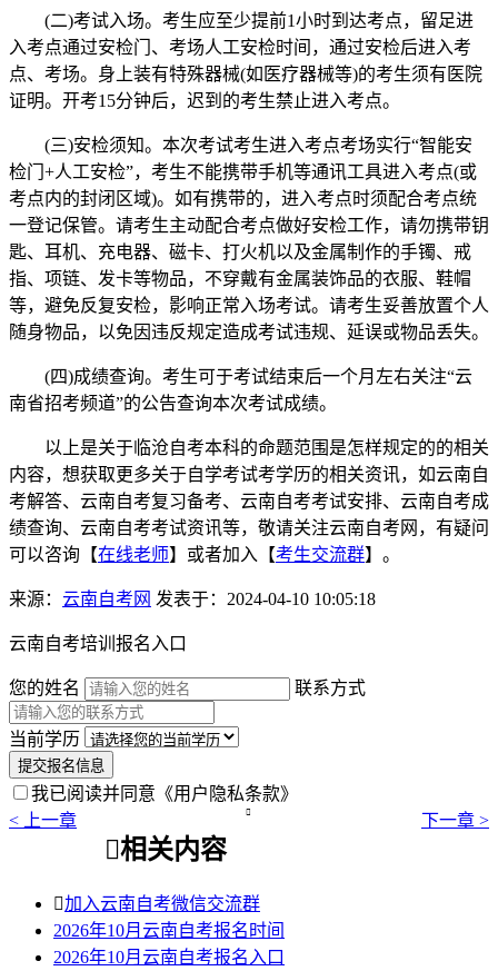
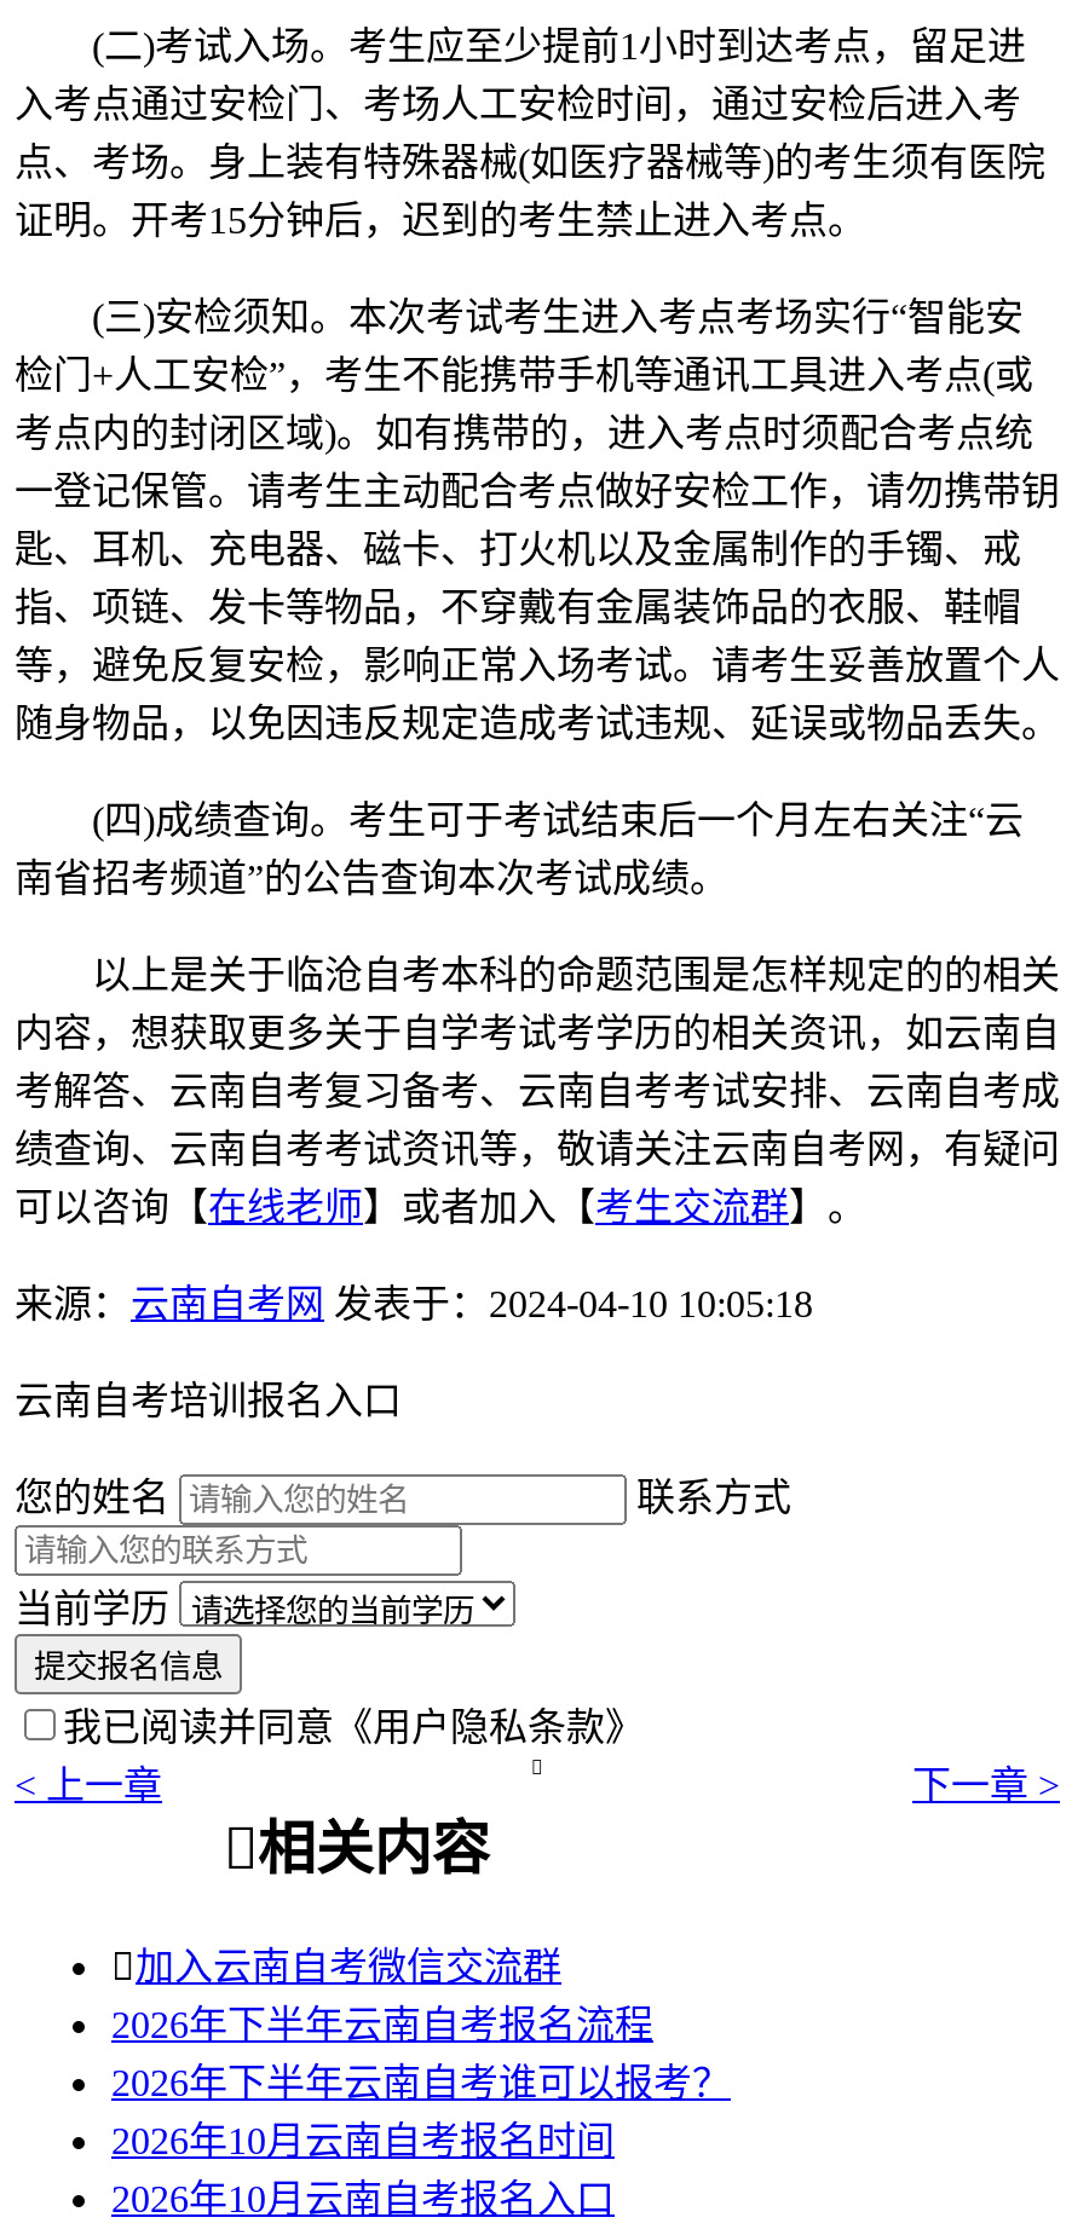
+ 2026年下半年云南自考报名流程
+ 2026年下半年云南自考谁可以报考？
